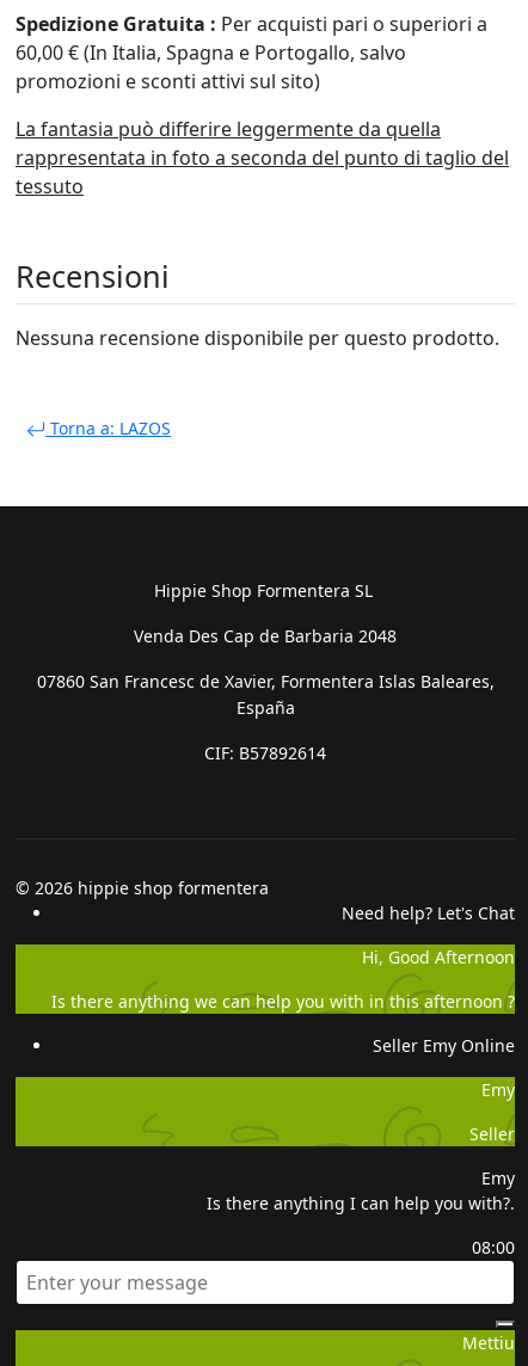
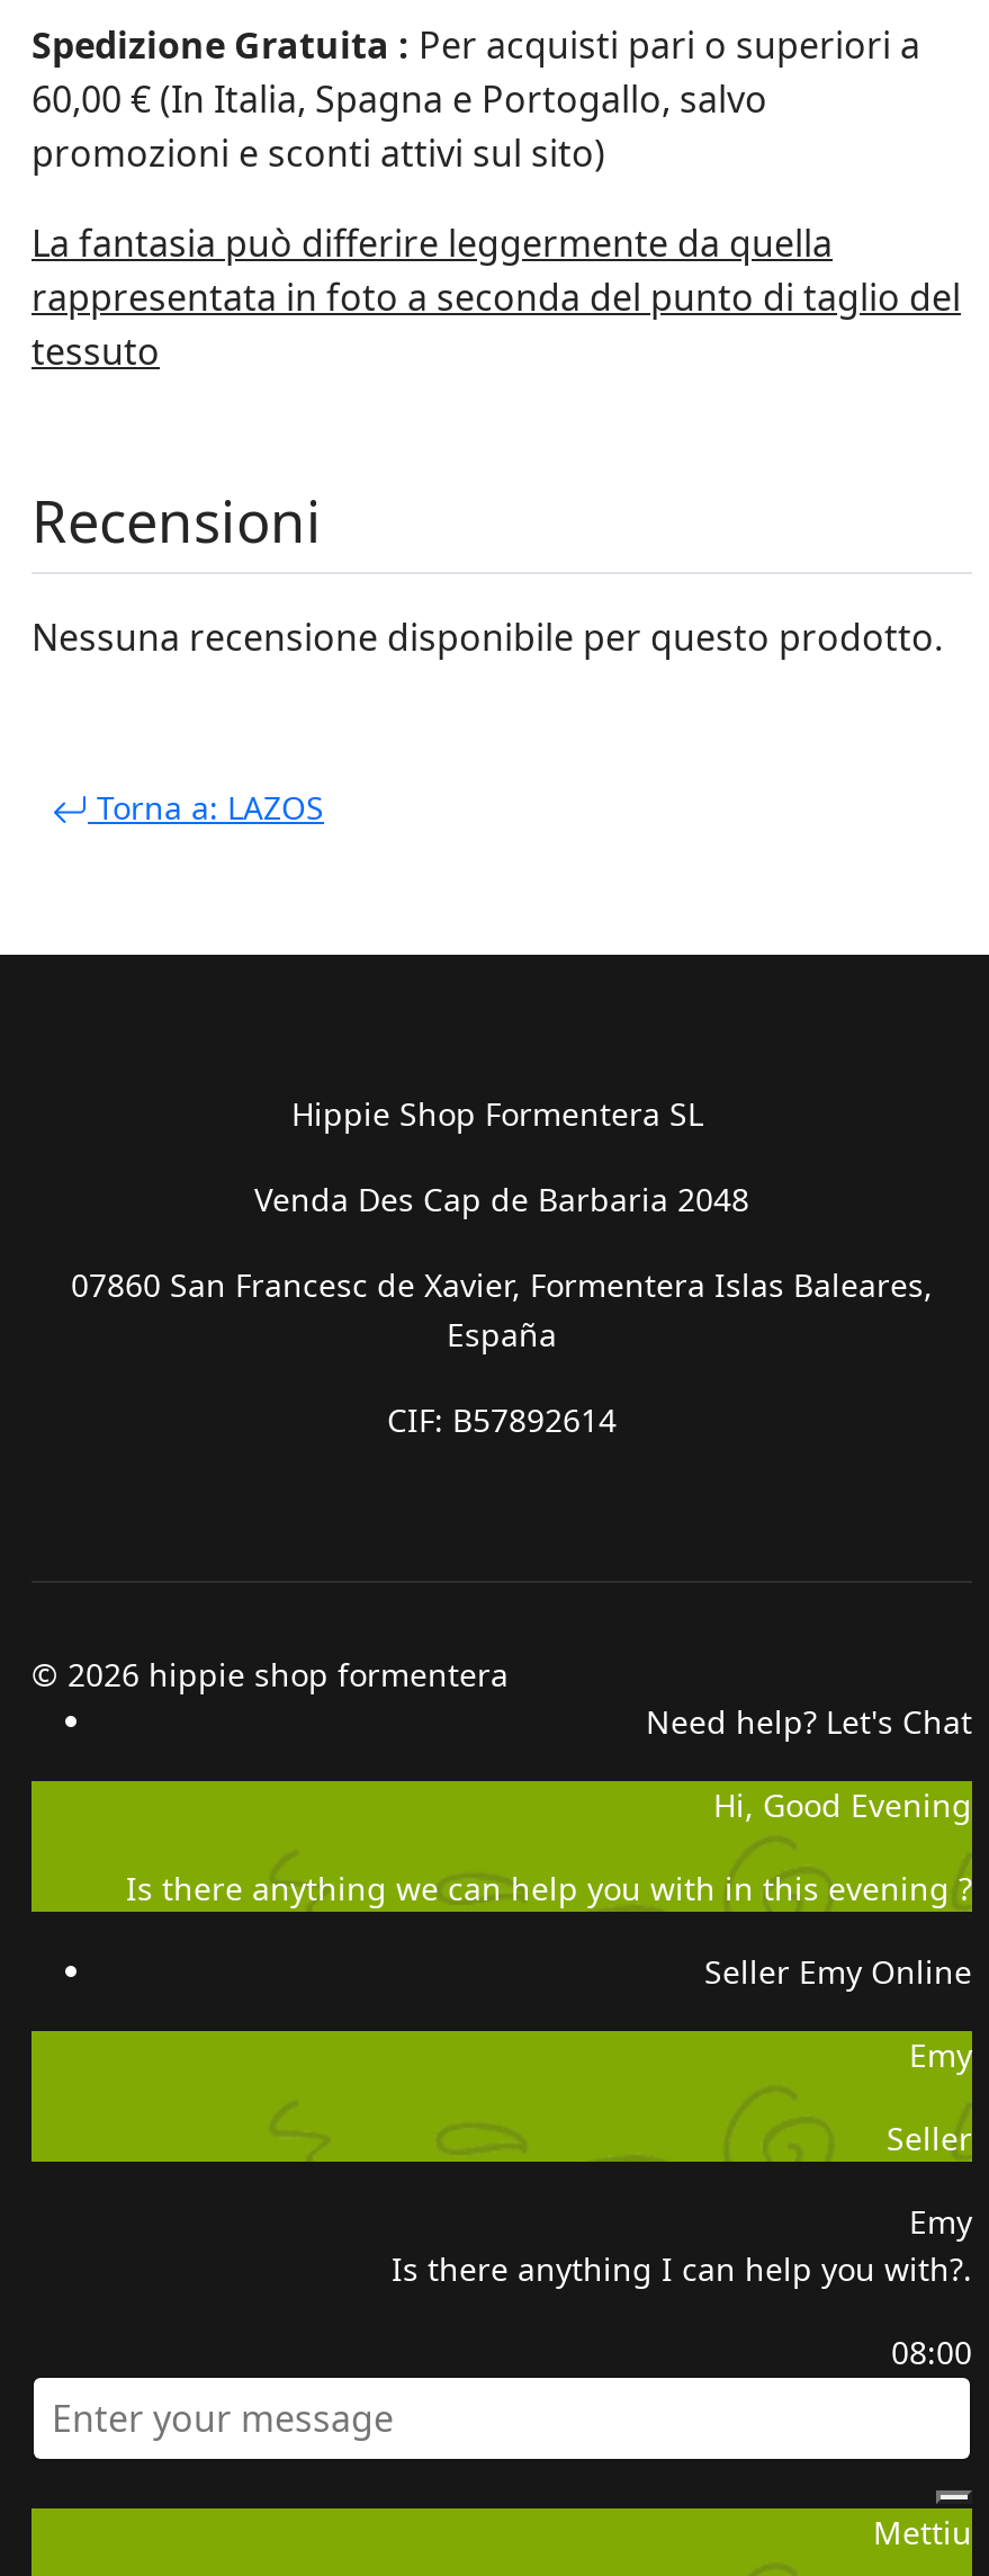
- Hi, Good Afternoon
+ Hi, Good Evening

- Is there anything we can help you with in this afternoon ?
+ Is there anything we can help you with in this evening ?
